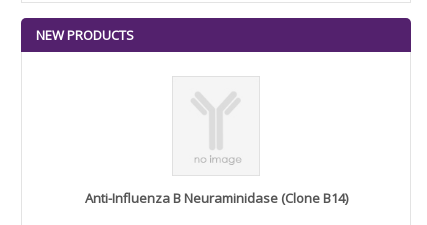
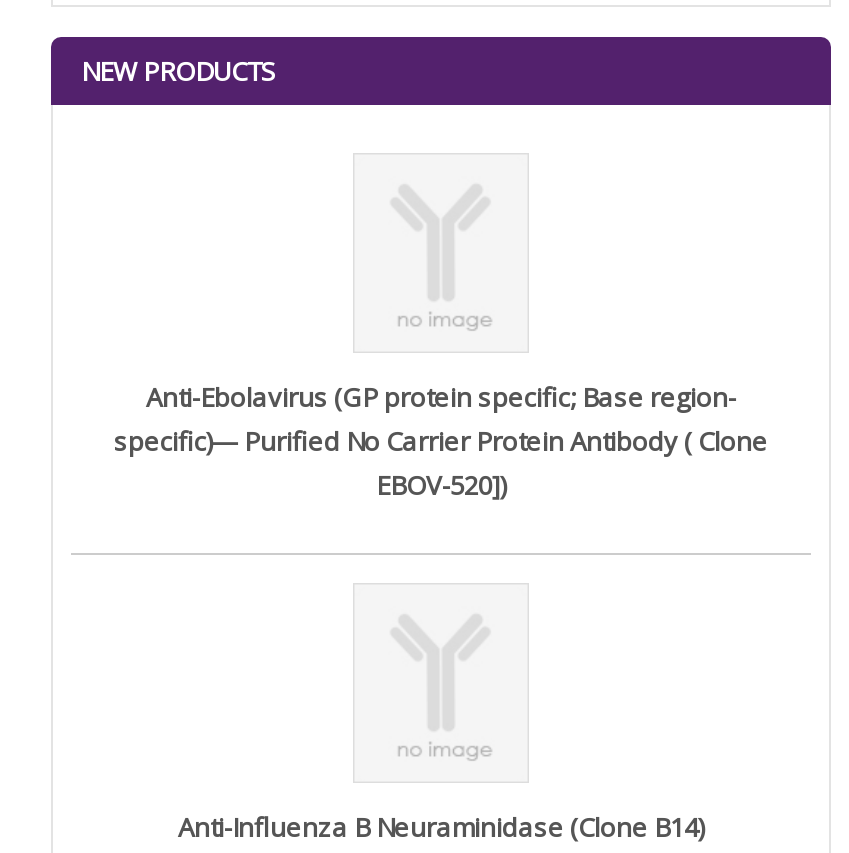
+ Anti-Ebolavirus (GP protein specific; Base region-
+ specific)— Purified No Carrier Protein Antibody ( Clone
+ EBOV-520])
